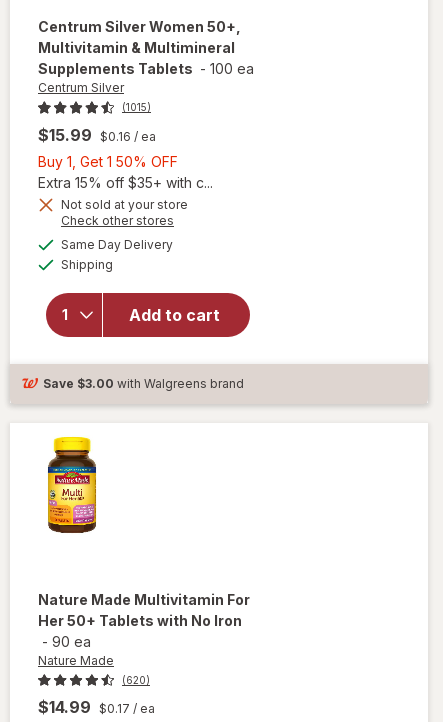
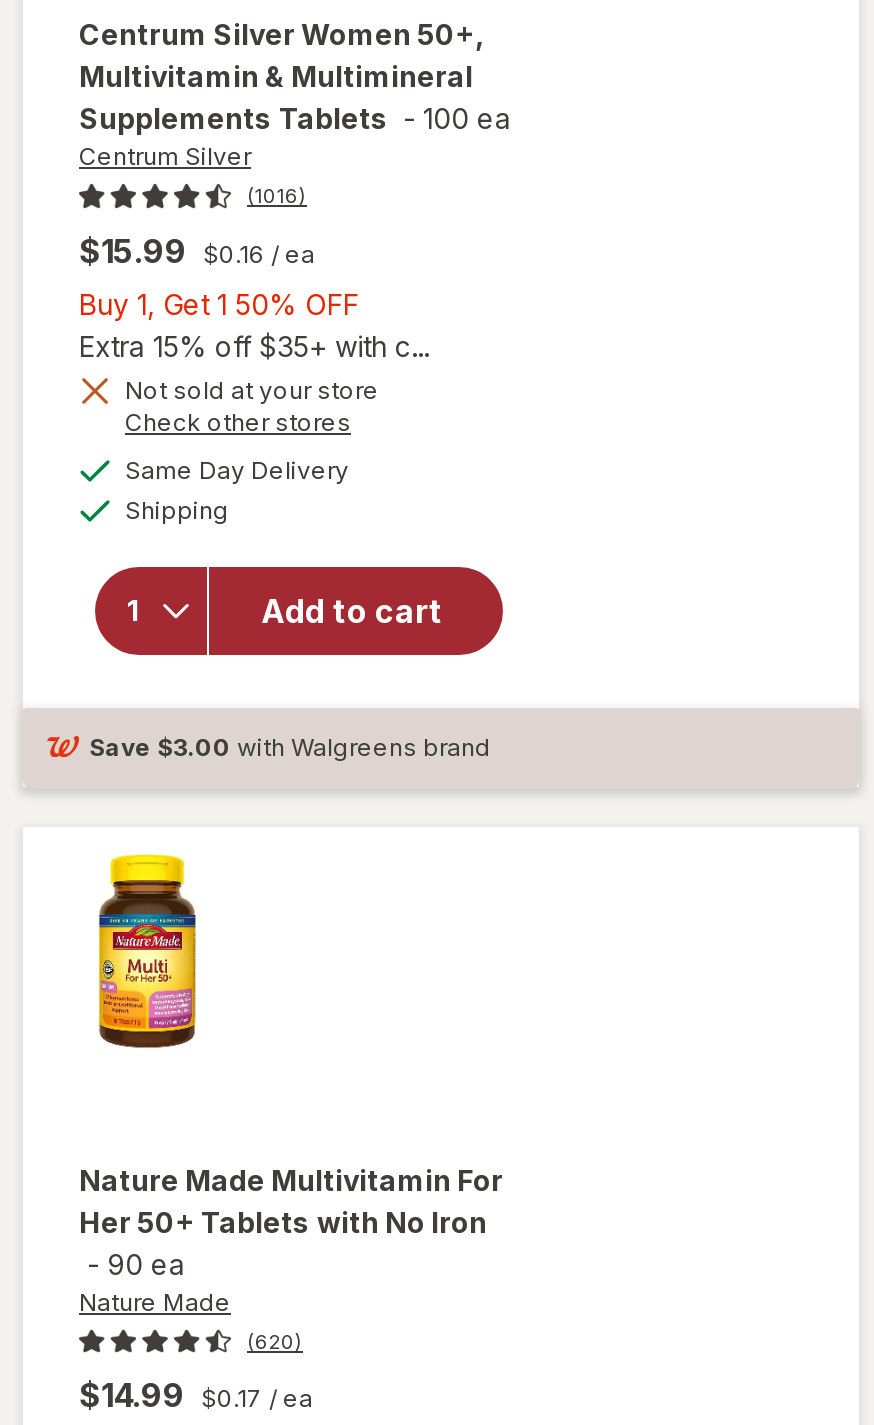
- (1015)
+ (1016)
